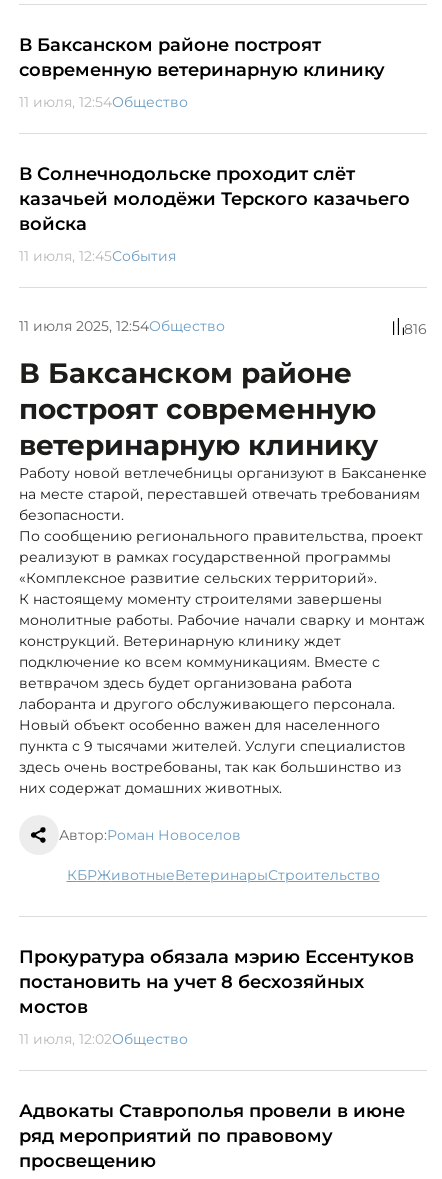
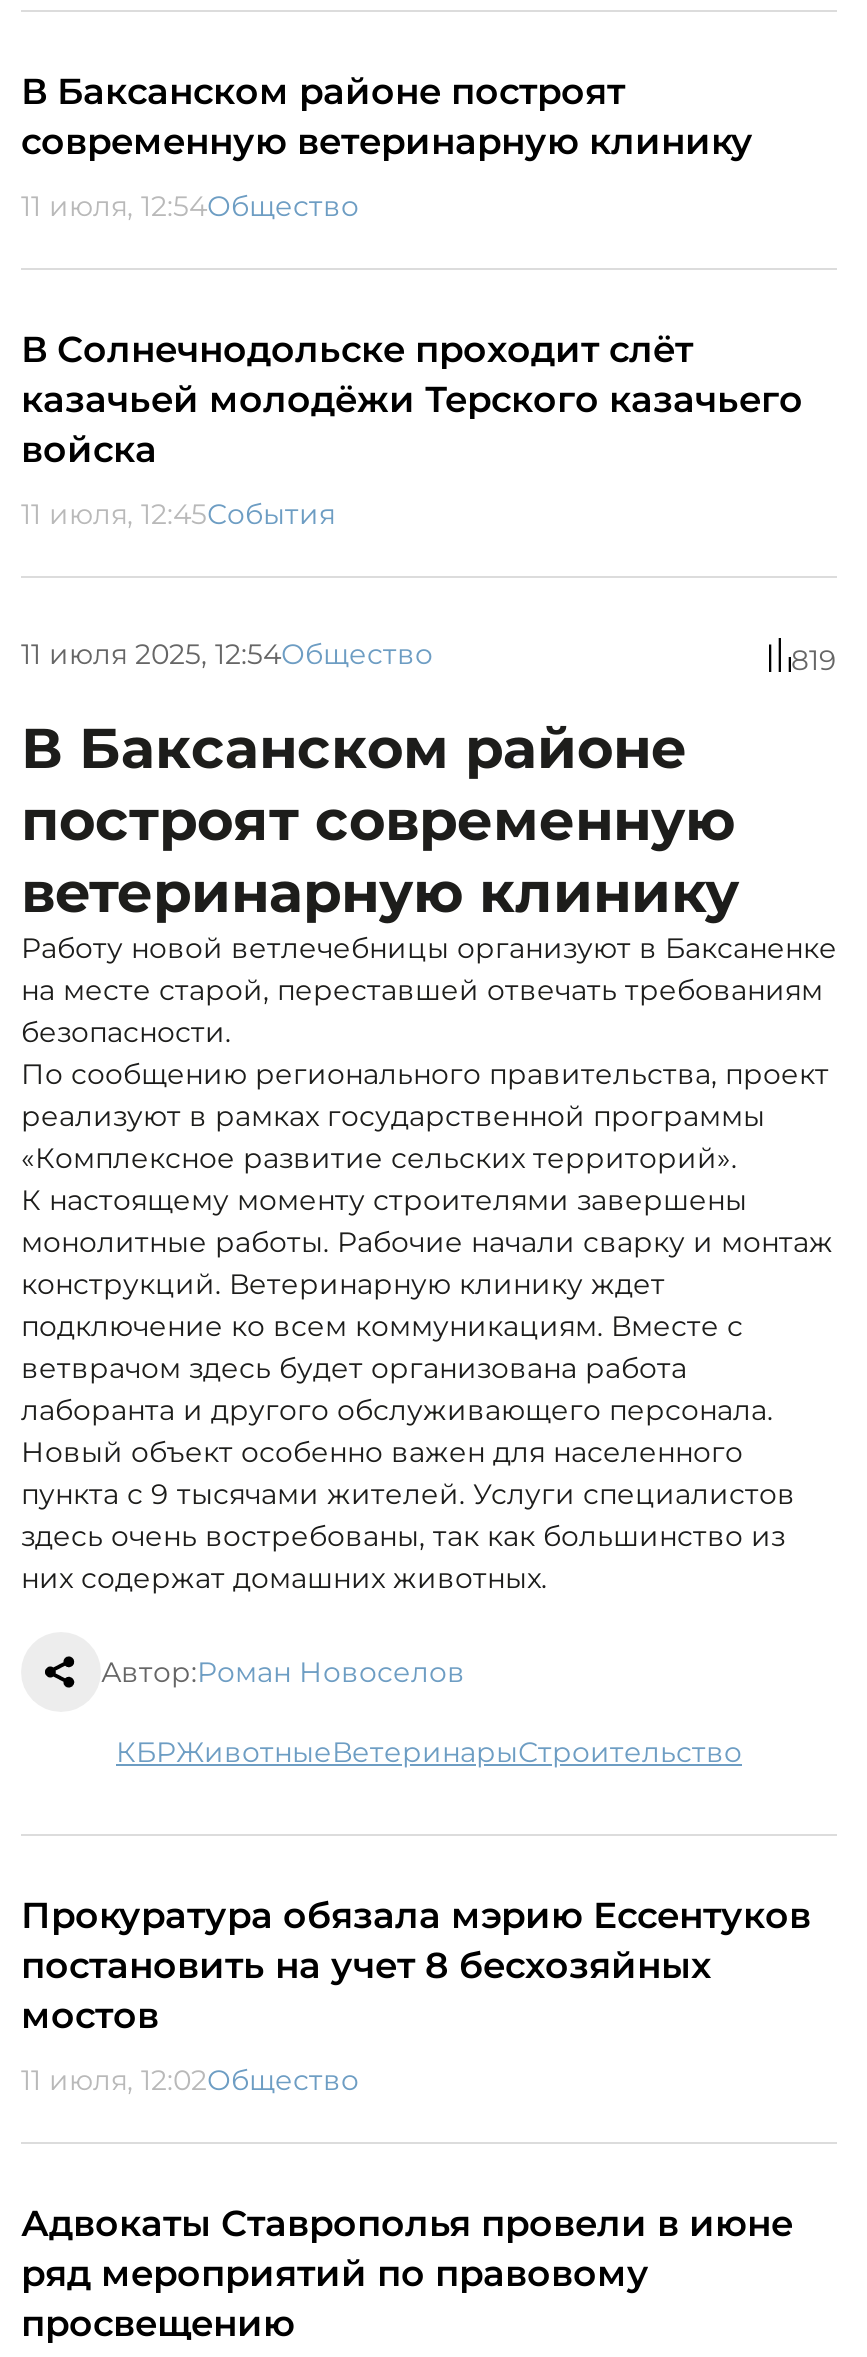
- 816
+ 819
